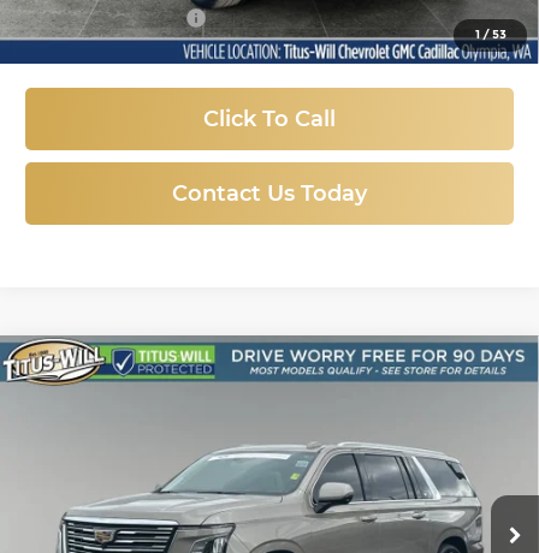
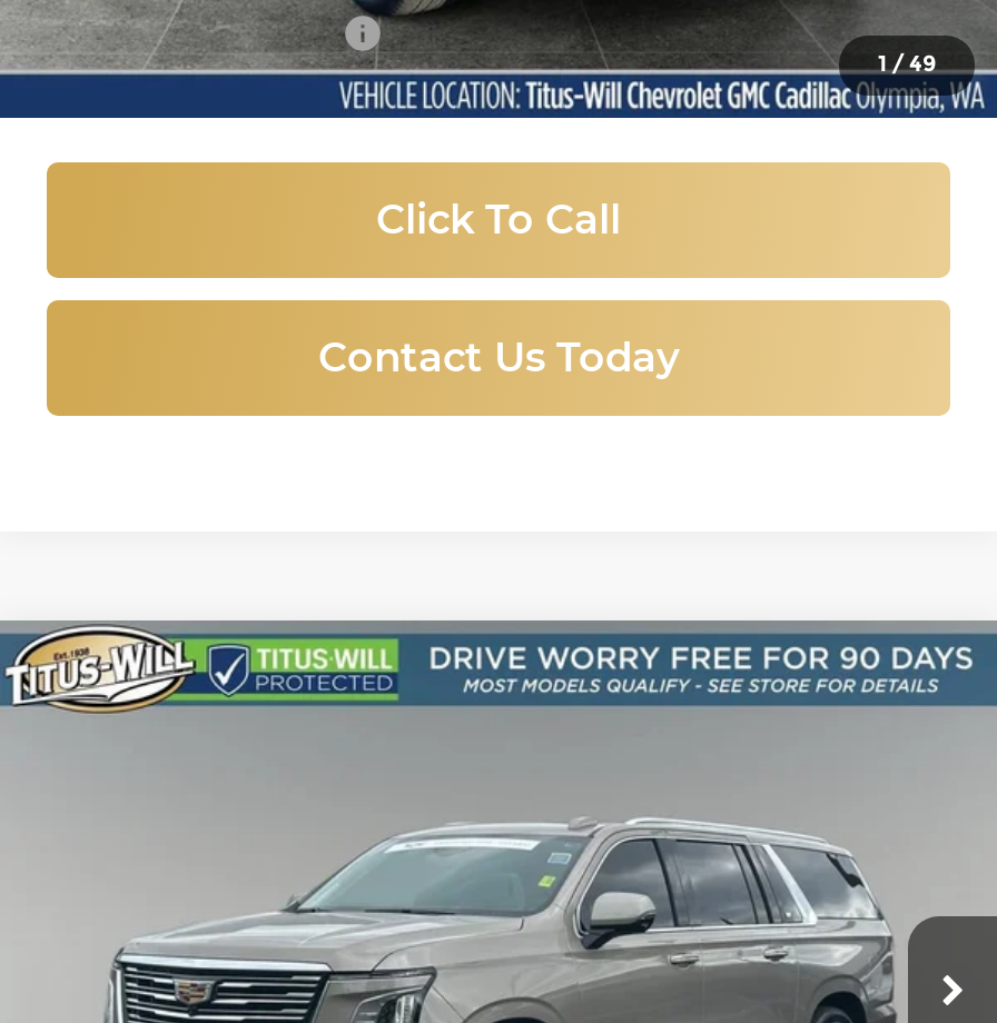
- 1 / 53
+ 1 / 49
